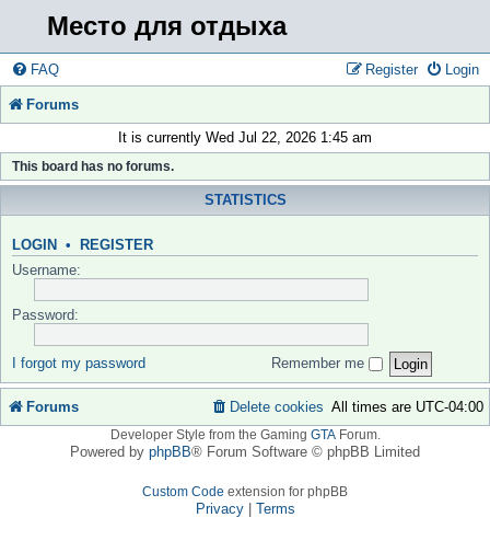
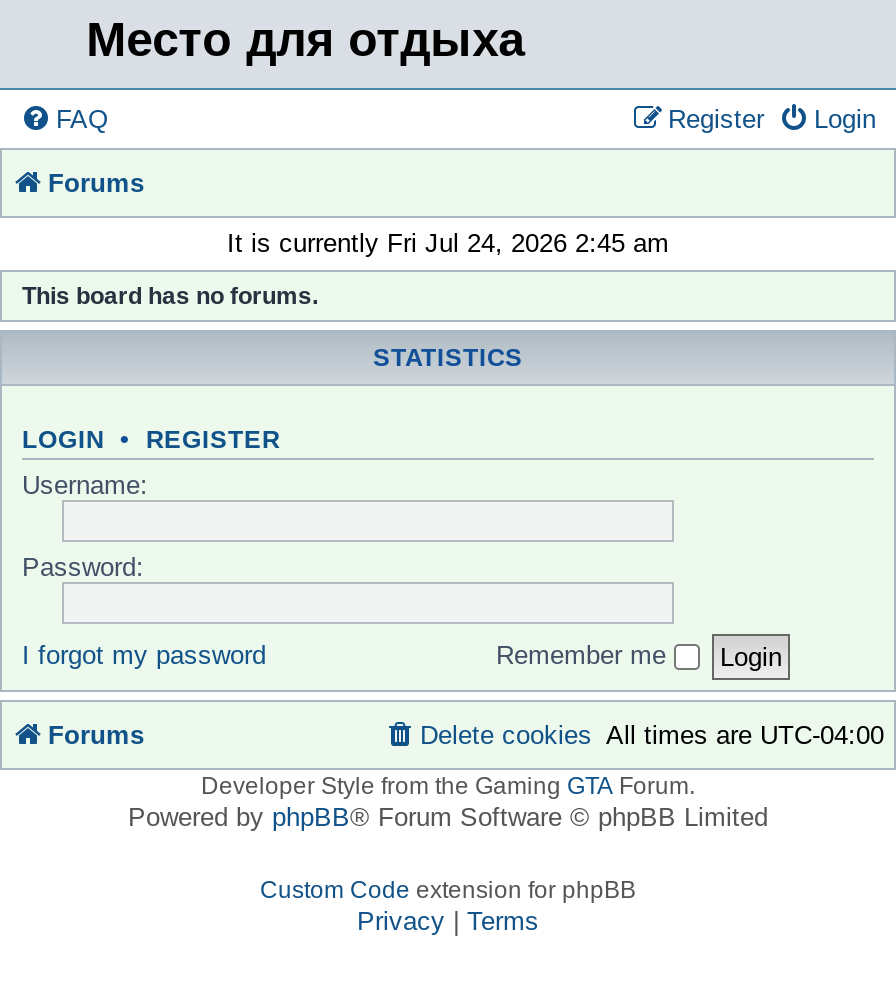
- It is currently Wed Jul 22, 2026 1:45 am
+ It is currently Fri Jul 24, 2026 2:45 am
